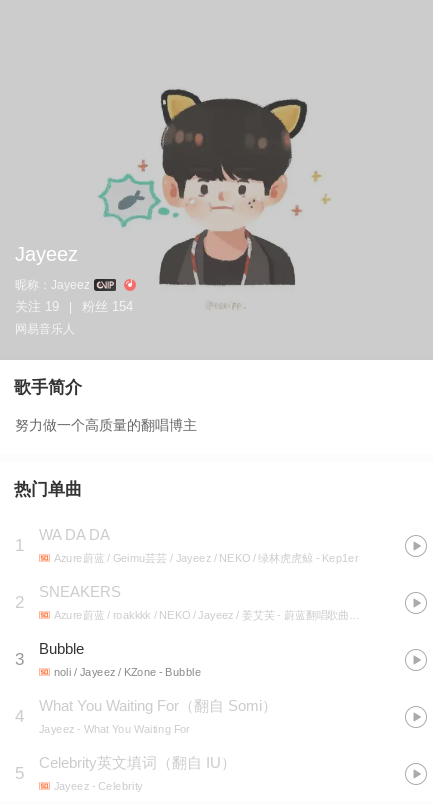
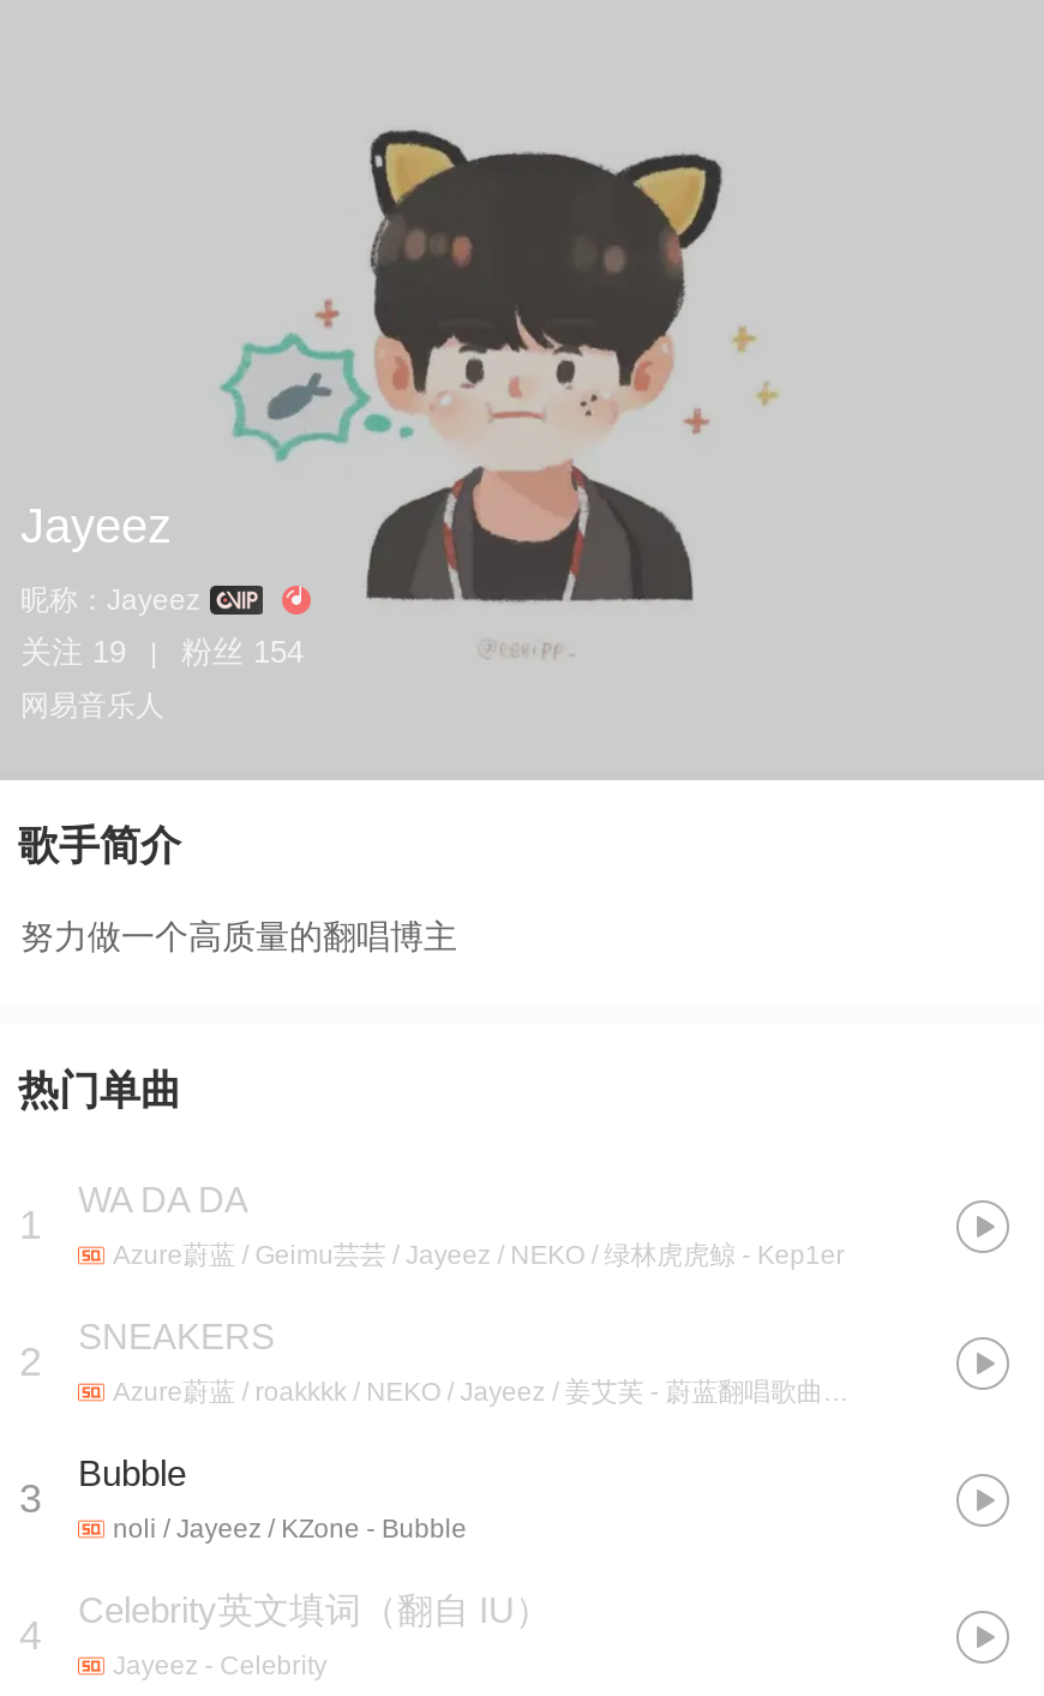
- What You Waiting For（翻自 Somi）
- Jayeez - What You Waiting For
- 5
